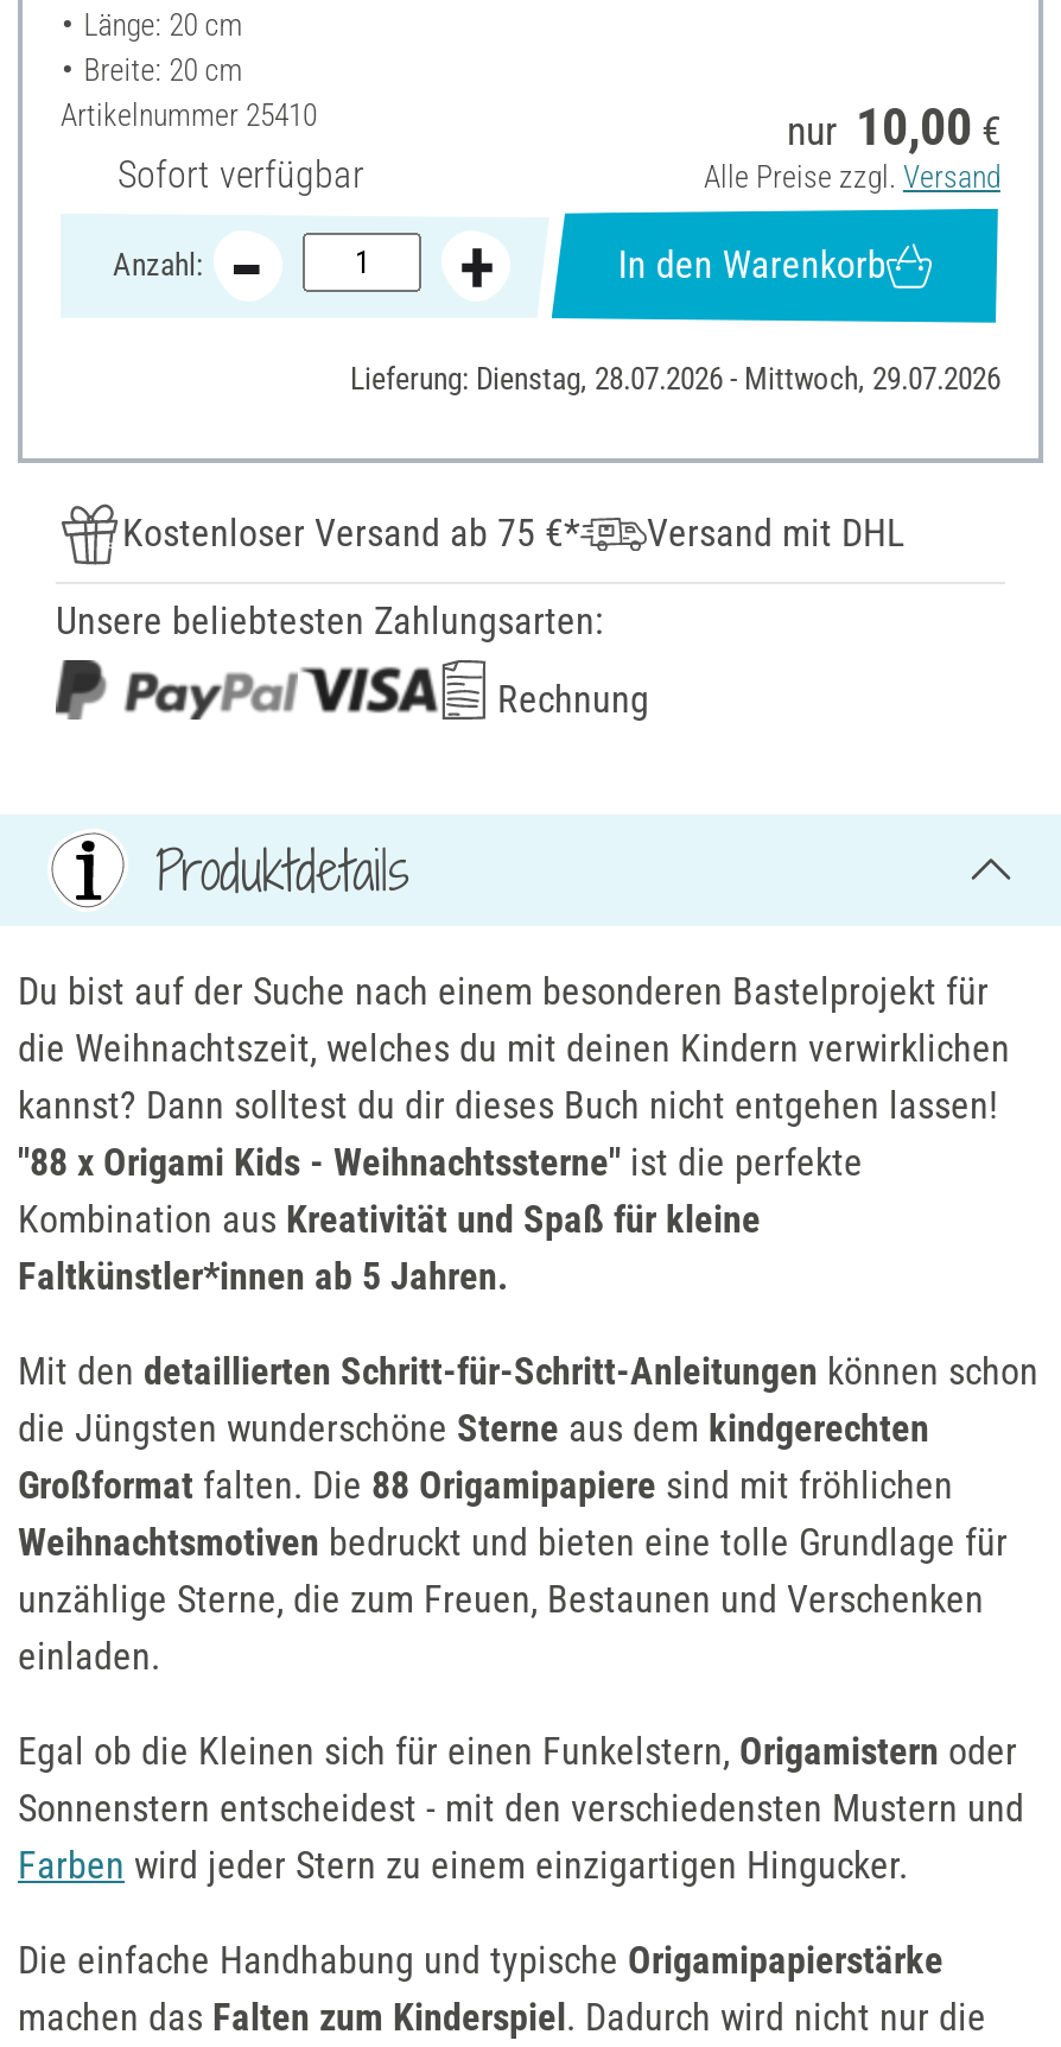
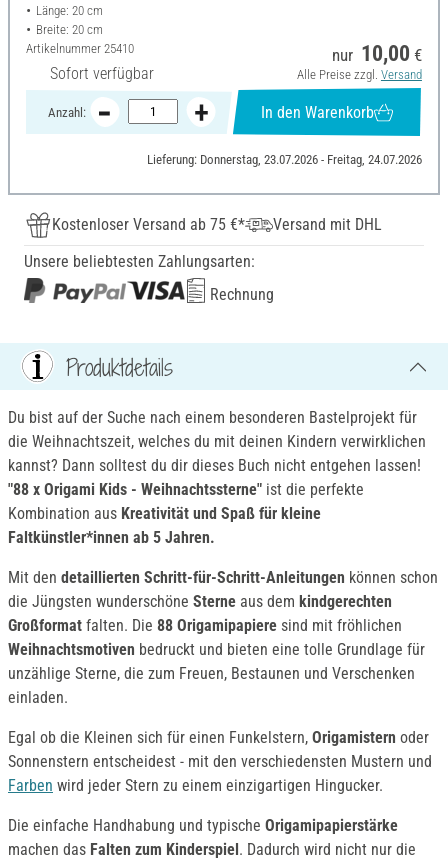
- Lieferung: Dienstag, 28.07.2026 - Mittwoch, 29.07.2026
+ Lieferung: Donnerstag, 23.07.2026 - Freitag, 24.07.2026
